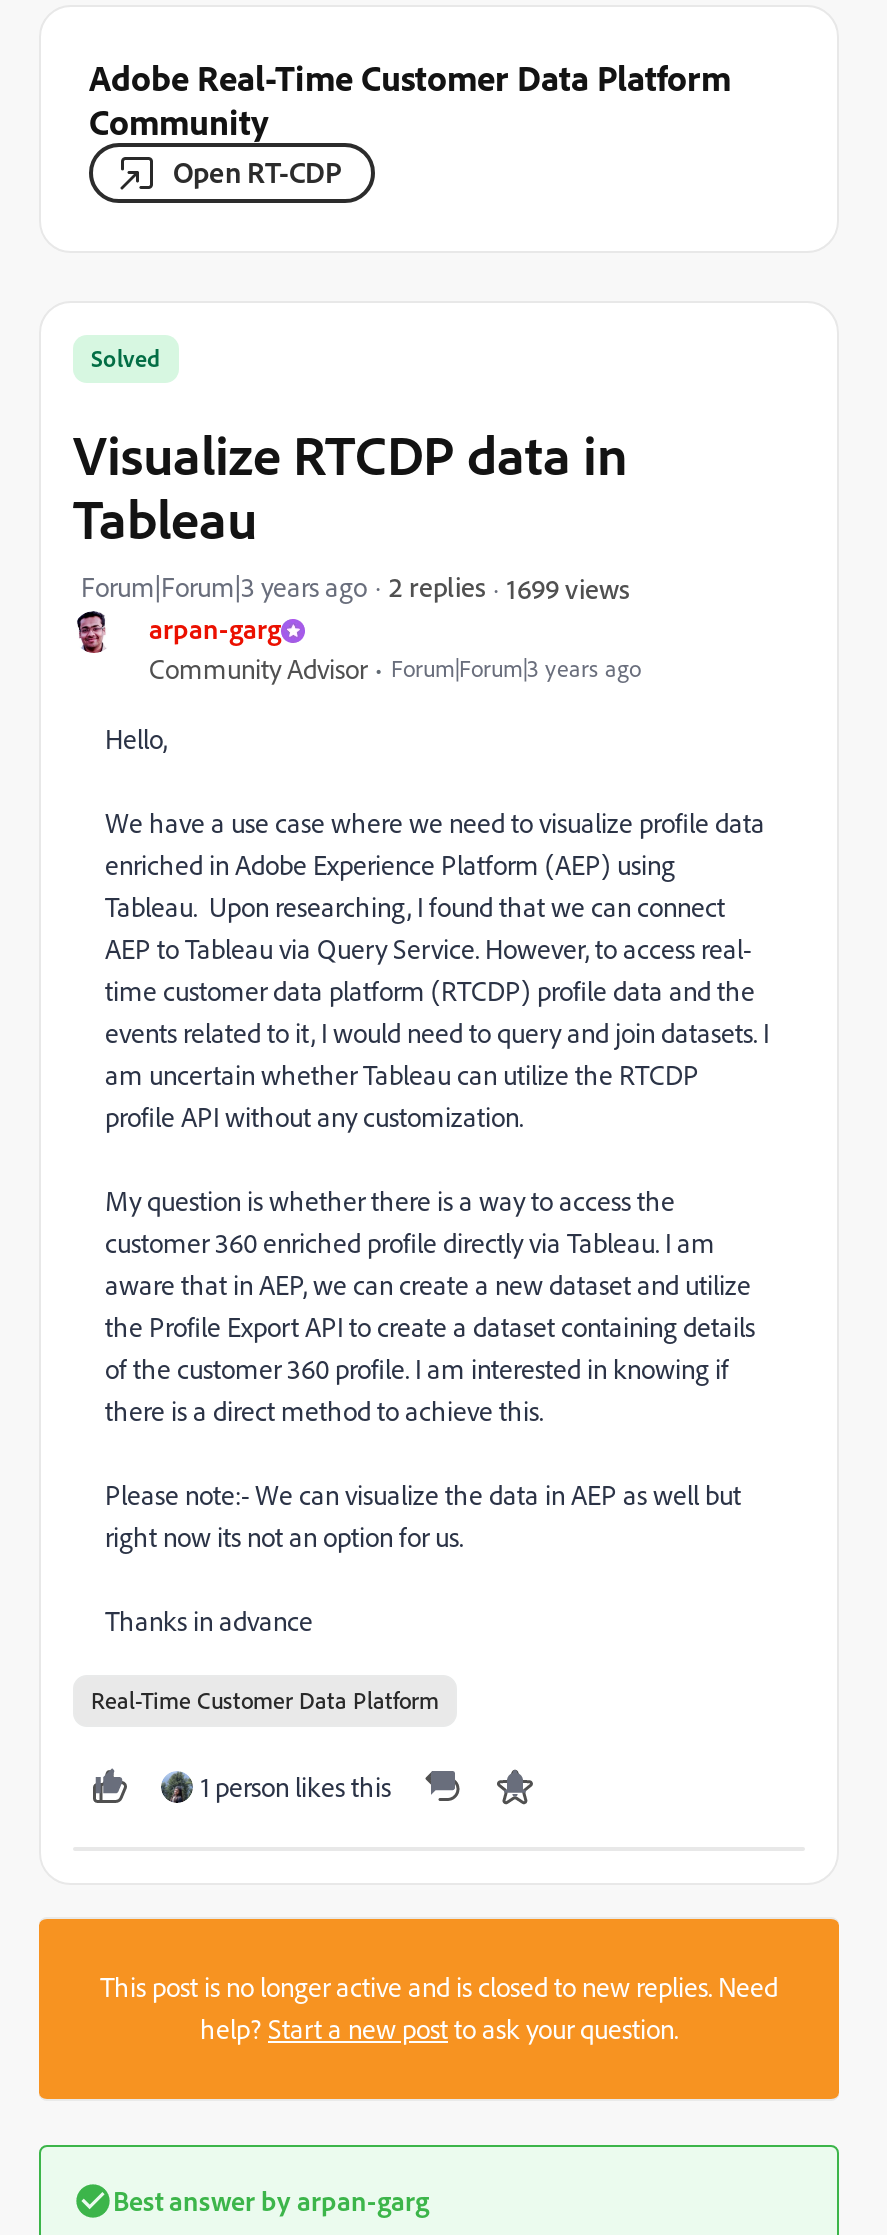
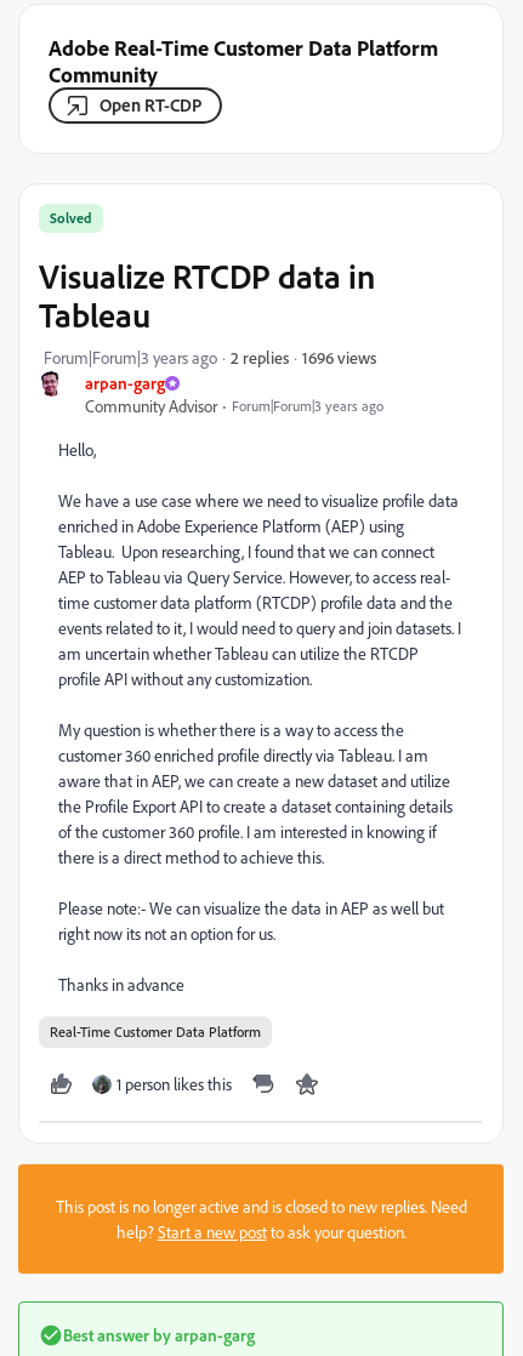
- 1699 views
+ 1696 views
